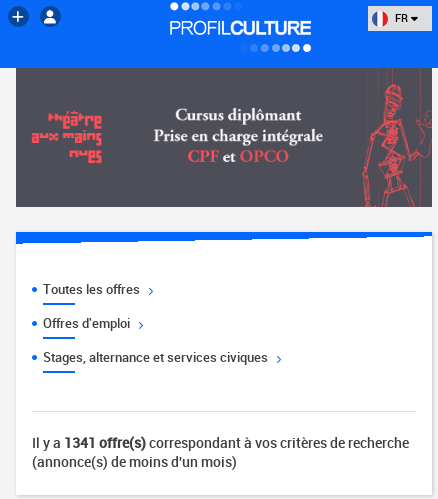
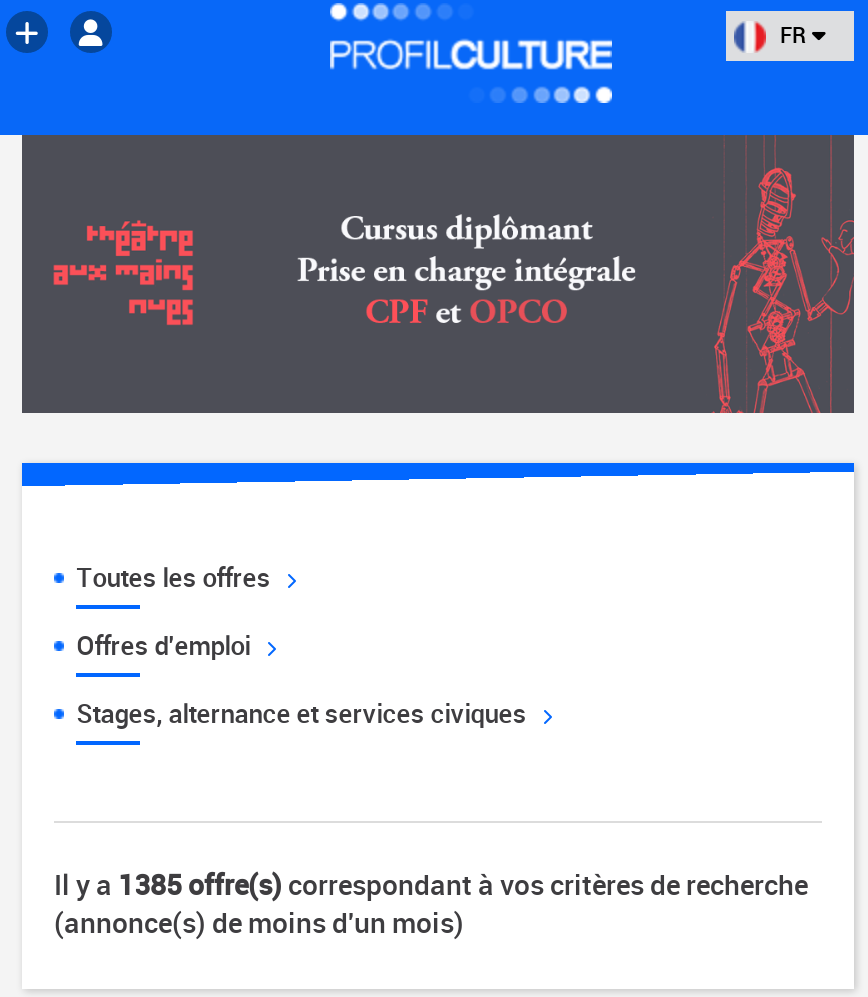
- Il y a 1341 offre(s) correspondant à vos critères de recherche
+ Il y a 1385 offre(s) correspondant à vos critères de recherche
